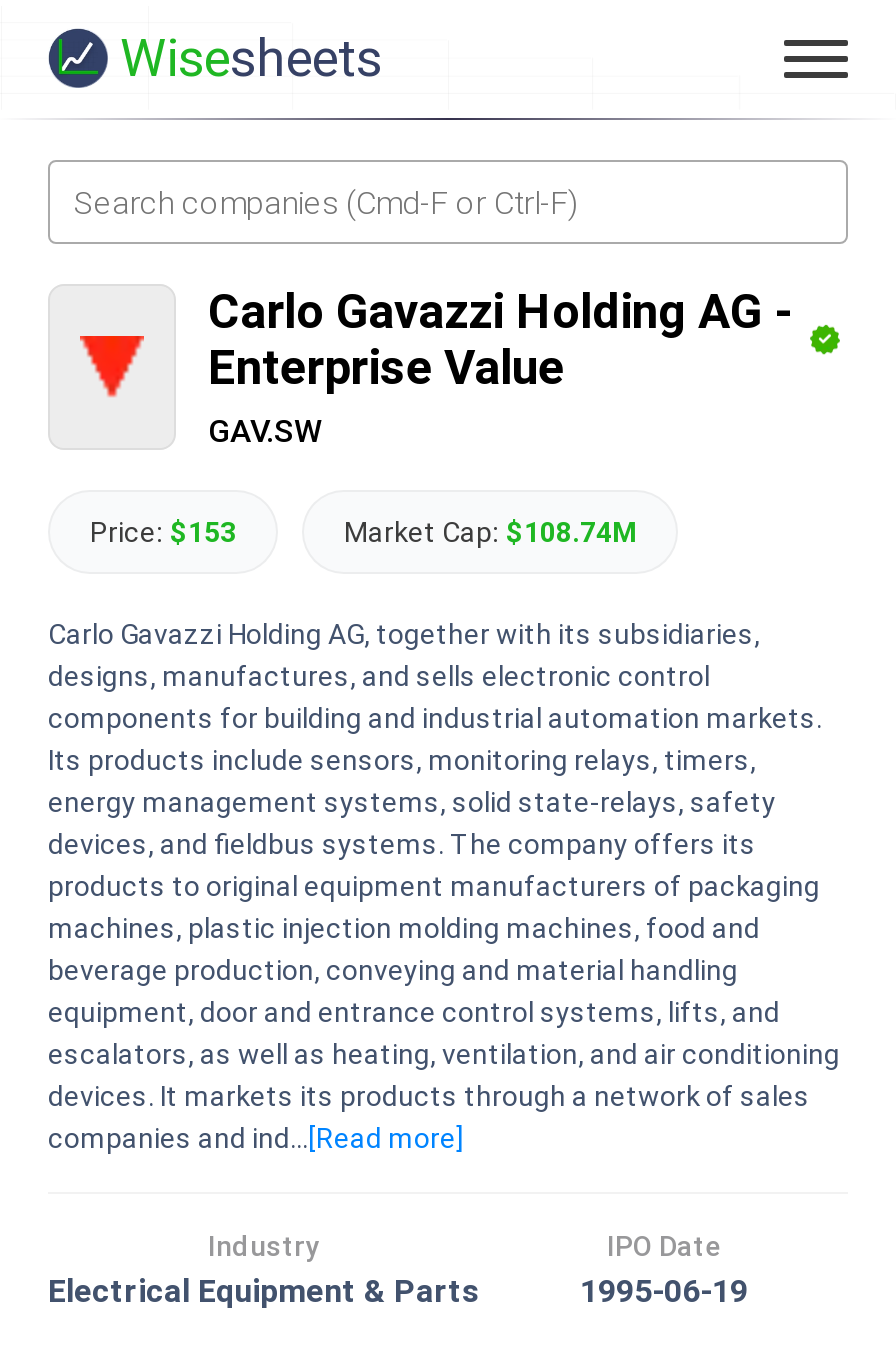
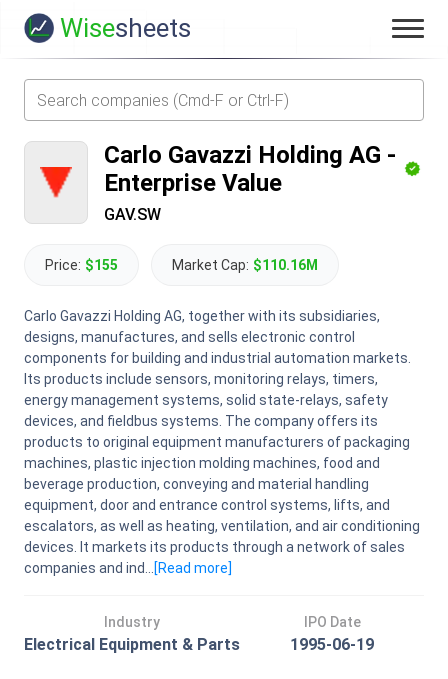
- Price: $153
+ Price: $155

- Market Cap: $108.74M
+ Market Cap: $110.16M
